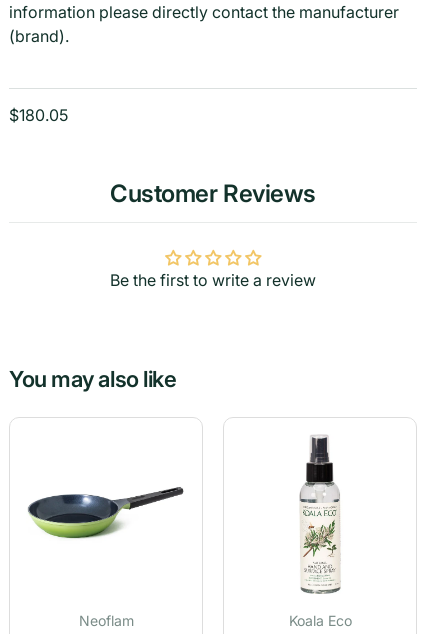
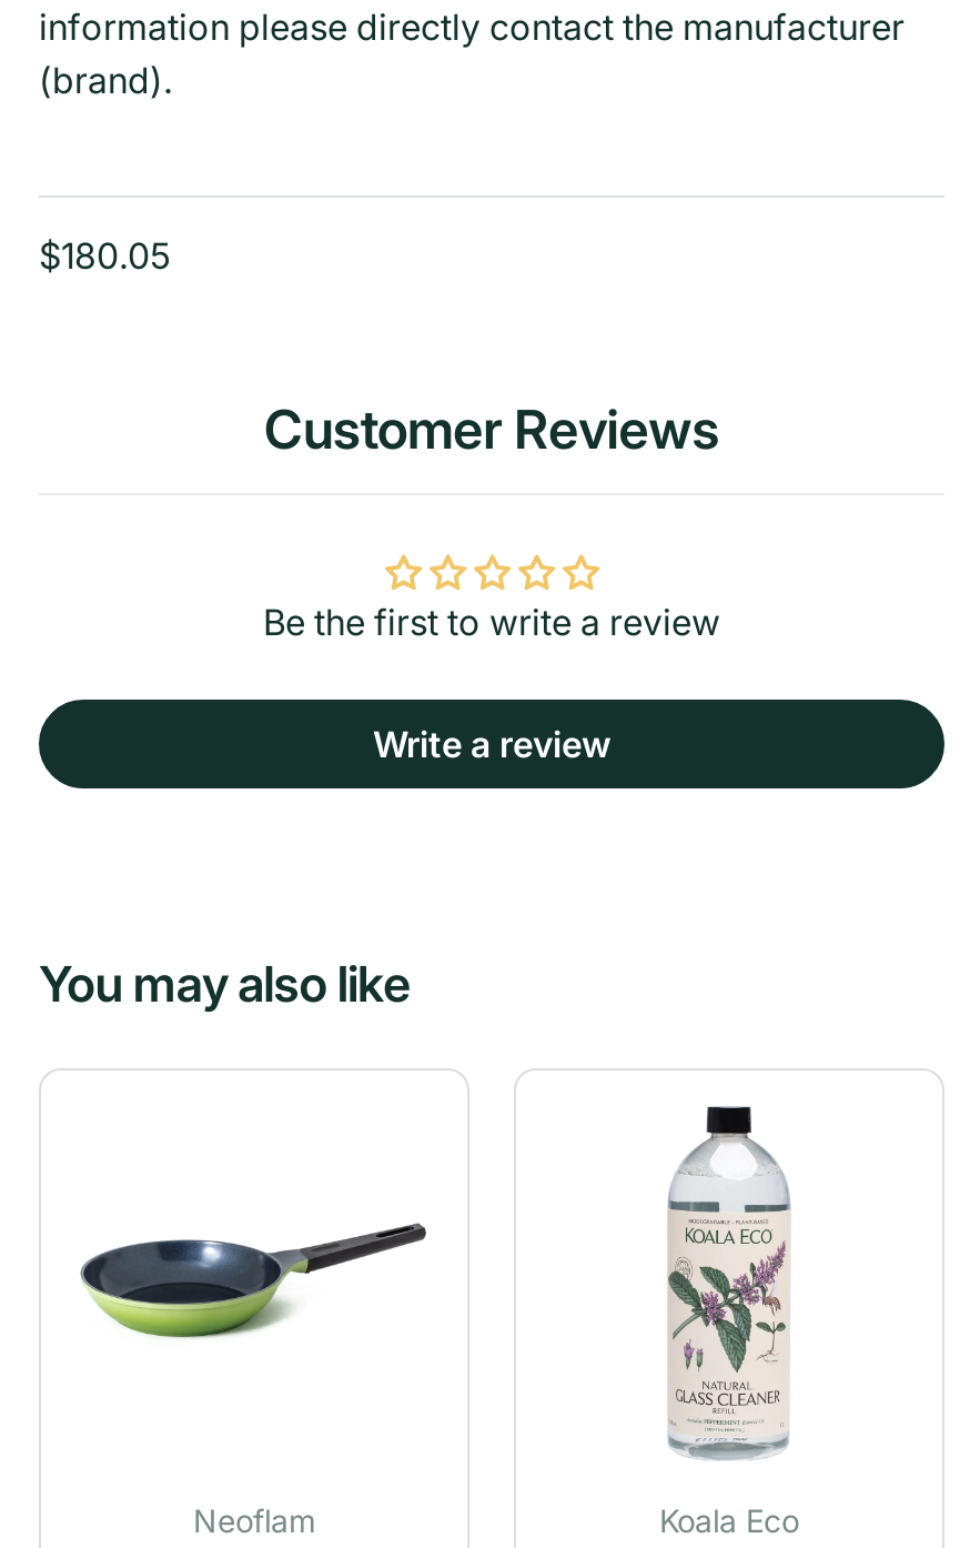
+ Write a review

- [image]
+ [image]
